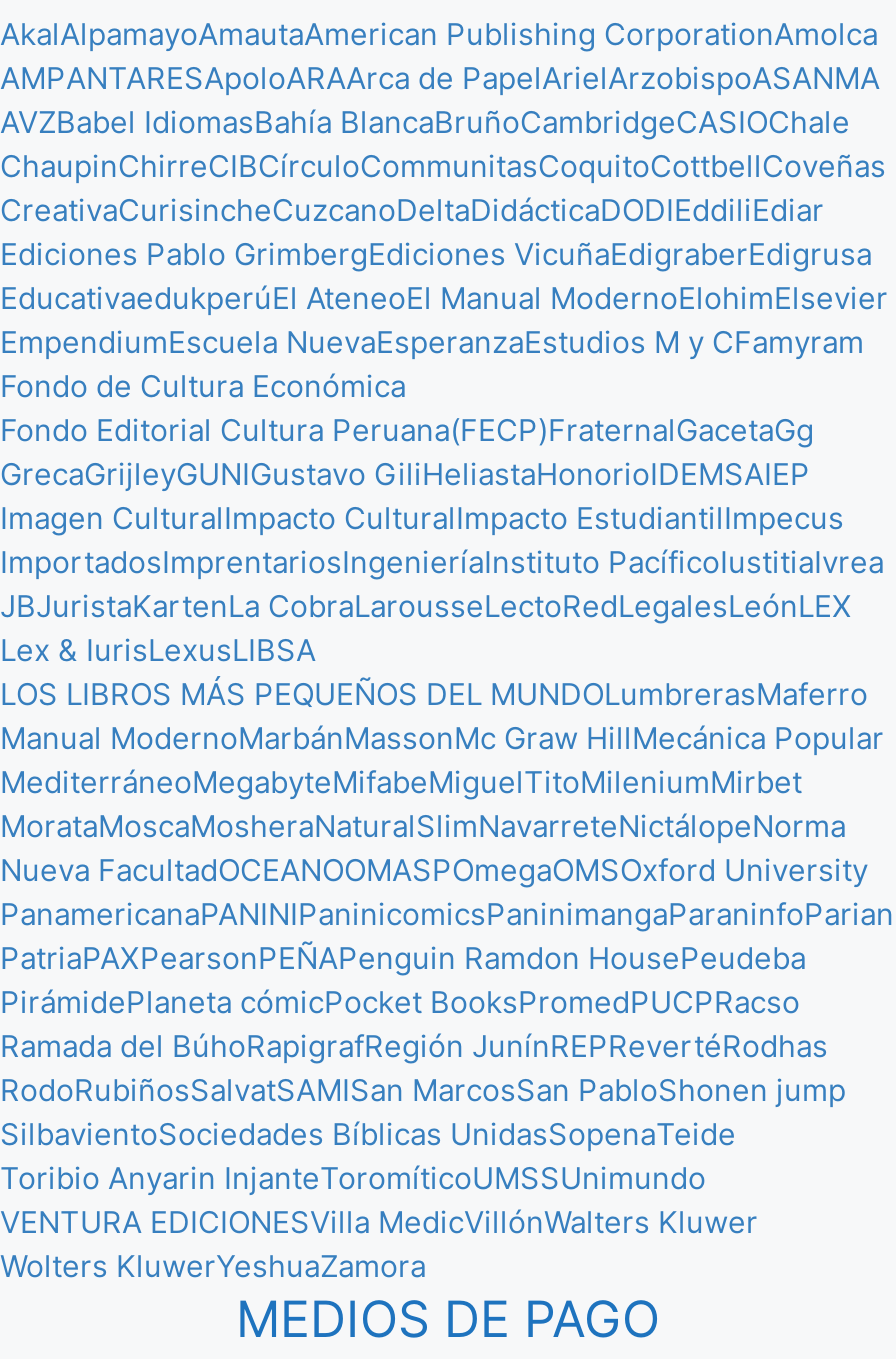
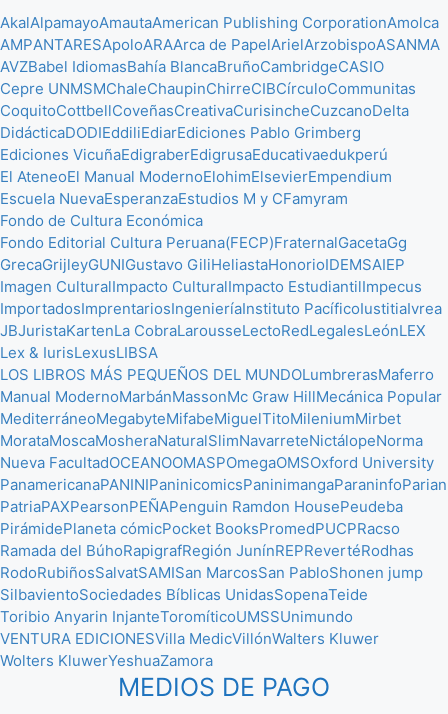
- AVZBabel IdiomasBahía BlancaBruñoCambridgeCASIOChale
- ChaupinChirreCIBCírculoCommunitasCoquitoCottbellCoveñas
- CreativaCurisincheCuzcanoDeltaDidácticaDODIEddiliEdiar
- Ediciones Pablo GrimbergEdiciones VicuñaEdigraberEdigrusa
- EducativaedukperúEl AteneoEl Manual ModernoElohimElsevier
- EmpendiumEscuela NuevaEsperanzaEstudios M y CFamyram
+ AVZBabel IdiomasBahía BlancaBruñoCambridgeCASIO
+ Cepre UNMSMChaleChaupinChirreCIBCírculoCommunitas
+ CoquitoCottbellCoveñasCreativaCurisincheCuzcanoDelta
+ DidácticaDODIEddiliEdiarEdiciones Pablo Grimberg
+ Ediciones VicuñaEdigraberEdigrusaEducativaedukperú
+ El AteneoEl Manual ModernoElohimElsevierEmpendium
+ Escuela NuevaEsperanzaEstudios M y CFamyram
